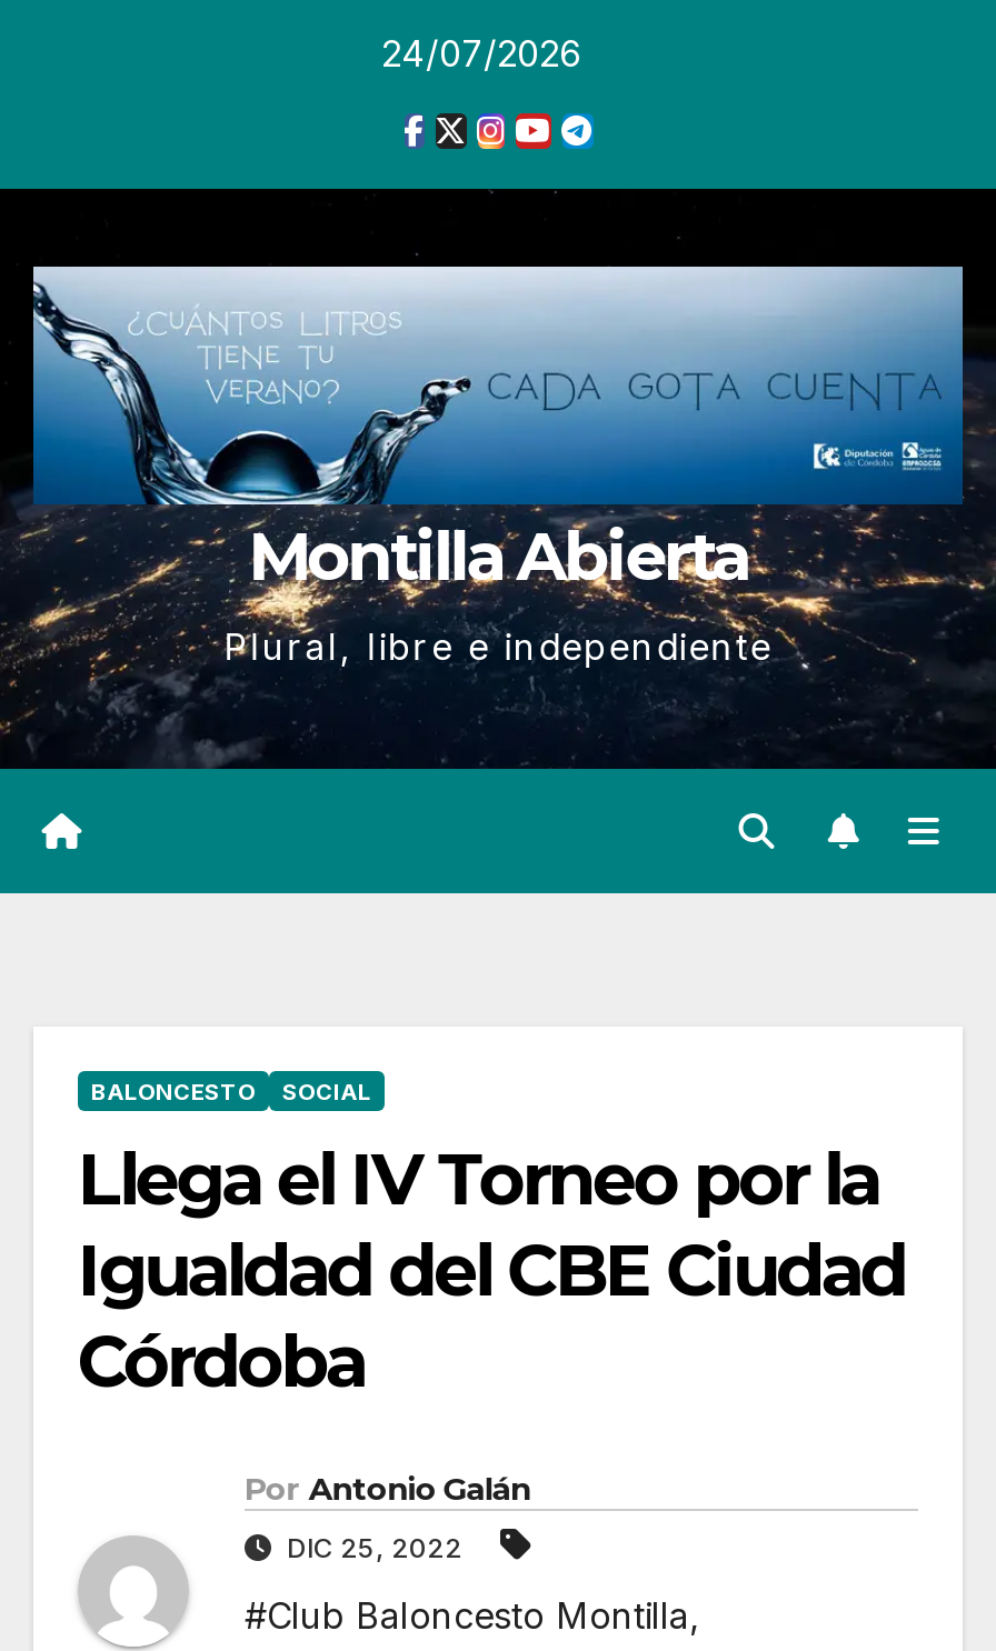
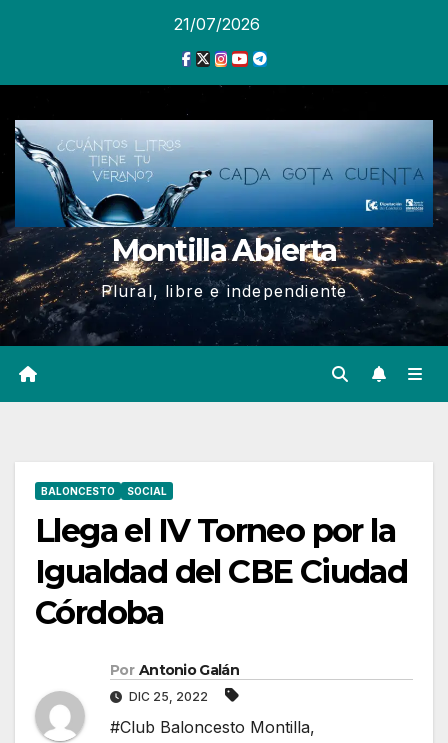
- 24/07/2026
+ 21/07/2026
